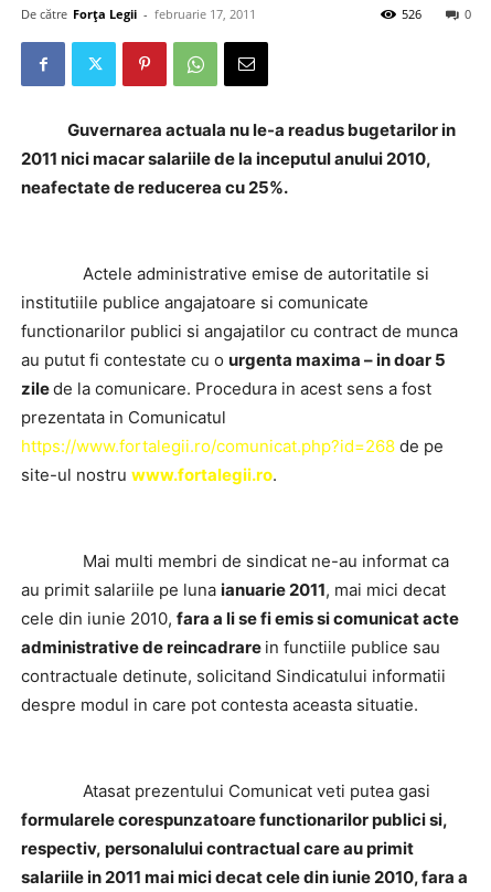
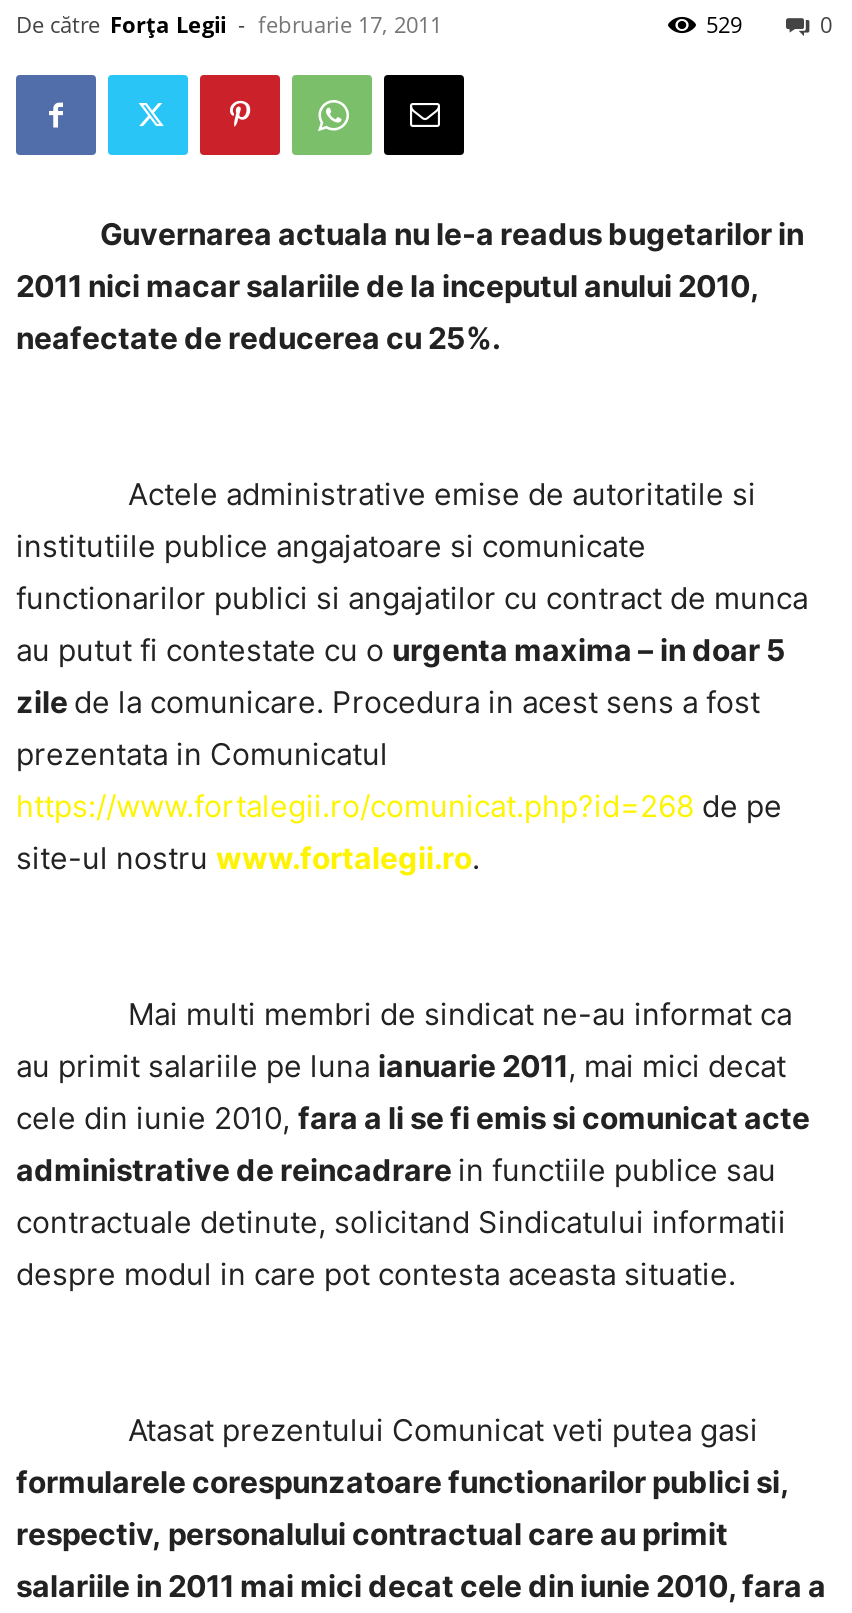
- 526
+ 529
